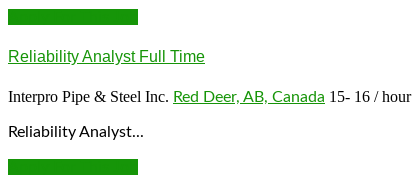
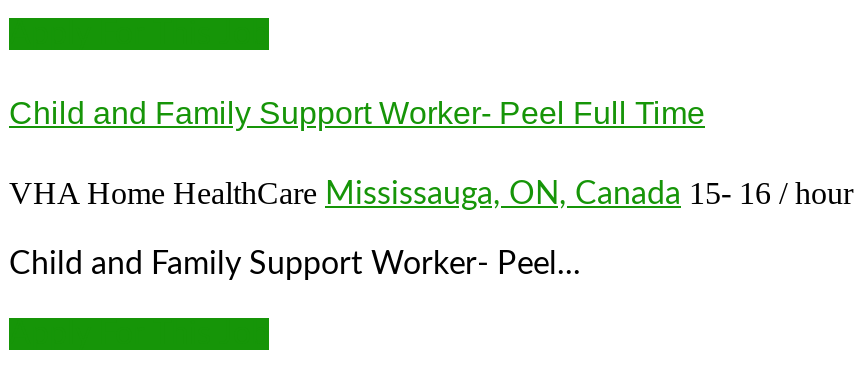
- Reliability Analyst Full Time
+ Child and Family Support Worker- Peel Full Time

- Interpro Pipe & Steel Inc. Red Deer, AB, Canada 15- 16 / hour
+ VHA Home HealthCare Mississauga, ON, Canada 15- 16 / hour

- Reliability Analyst...
+ Child and Family Support Worker- Peel...
